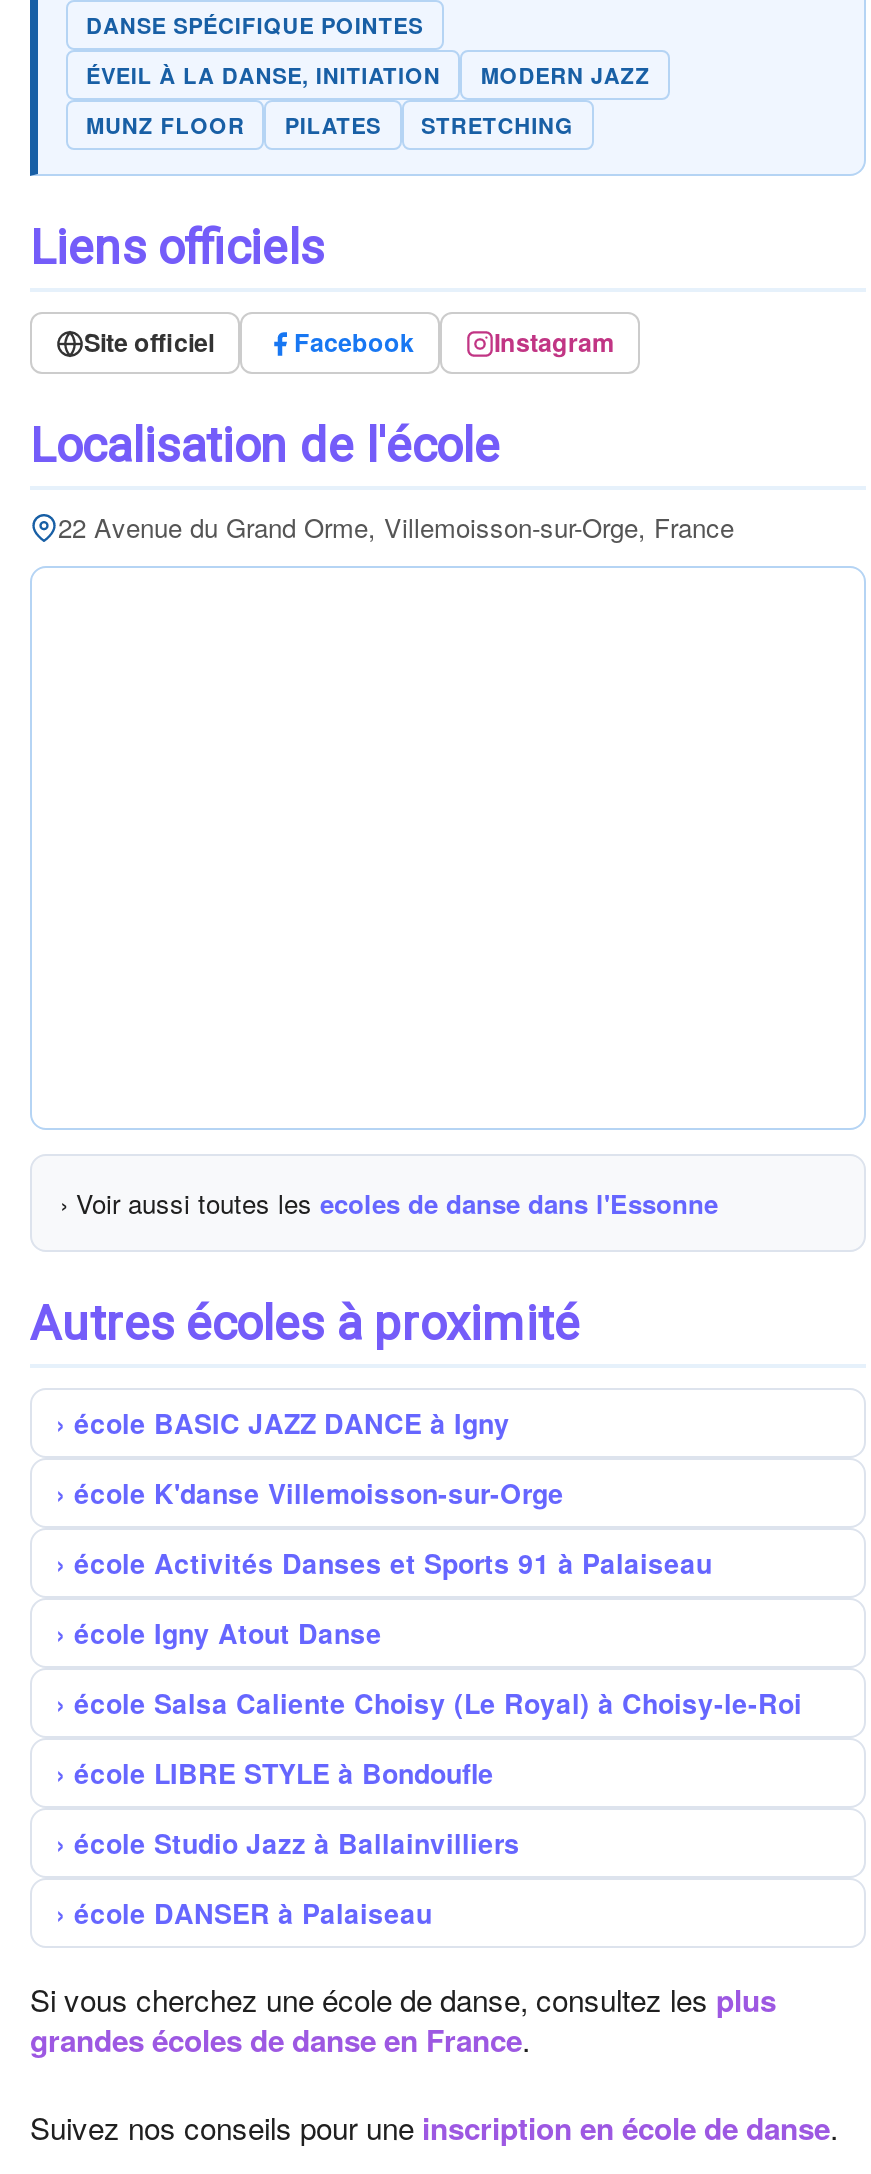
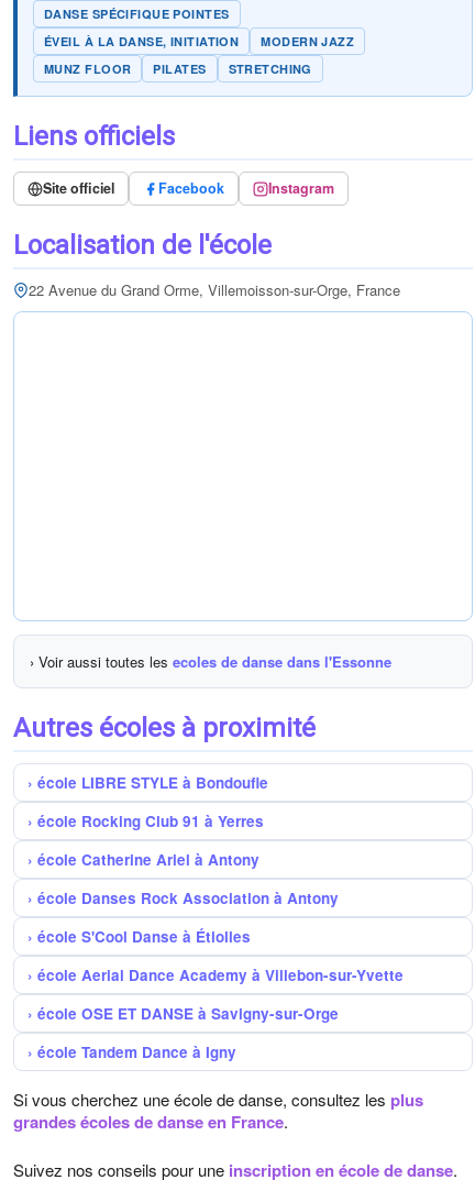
- école BASIC JAZZ DANCE à Igny
- école K'danse Villemoisson-sur-Orge
- école Activités Danses et Sports 91 à Palaiseau
- école Igny Atout Danse
- école Salsa Caliente Choisy (Le Royal) à Choisy-le-Roi

moved up: école LIBRE STYLE à Bondoufle

- école Studio Jazz à Ballainvilliers
- école DANSER à Palaiseau
+ école Rocking Club 91 à Yerres
+ école Catherine Ariel à Antony
+ école Danses Rock Association à Antony
+ école S'Cool Danse à Étiolles
+ école Aerial Dance Academy à Villebon-sur-Yvette
+ école OSE ET DANSE à Savigny-sur-Orge
+ école Tandem Dance à Igny
